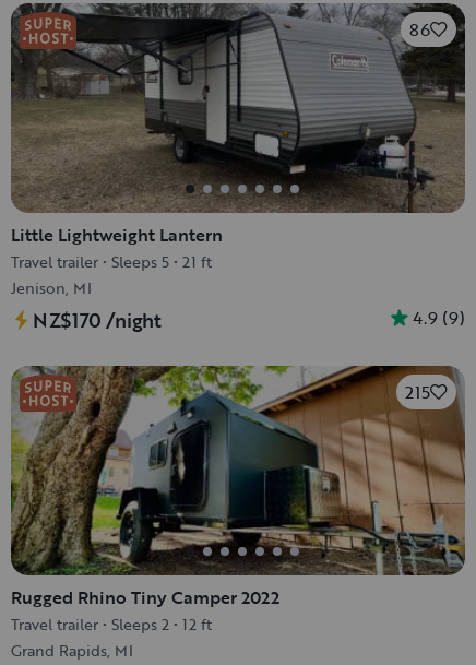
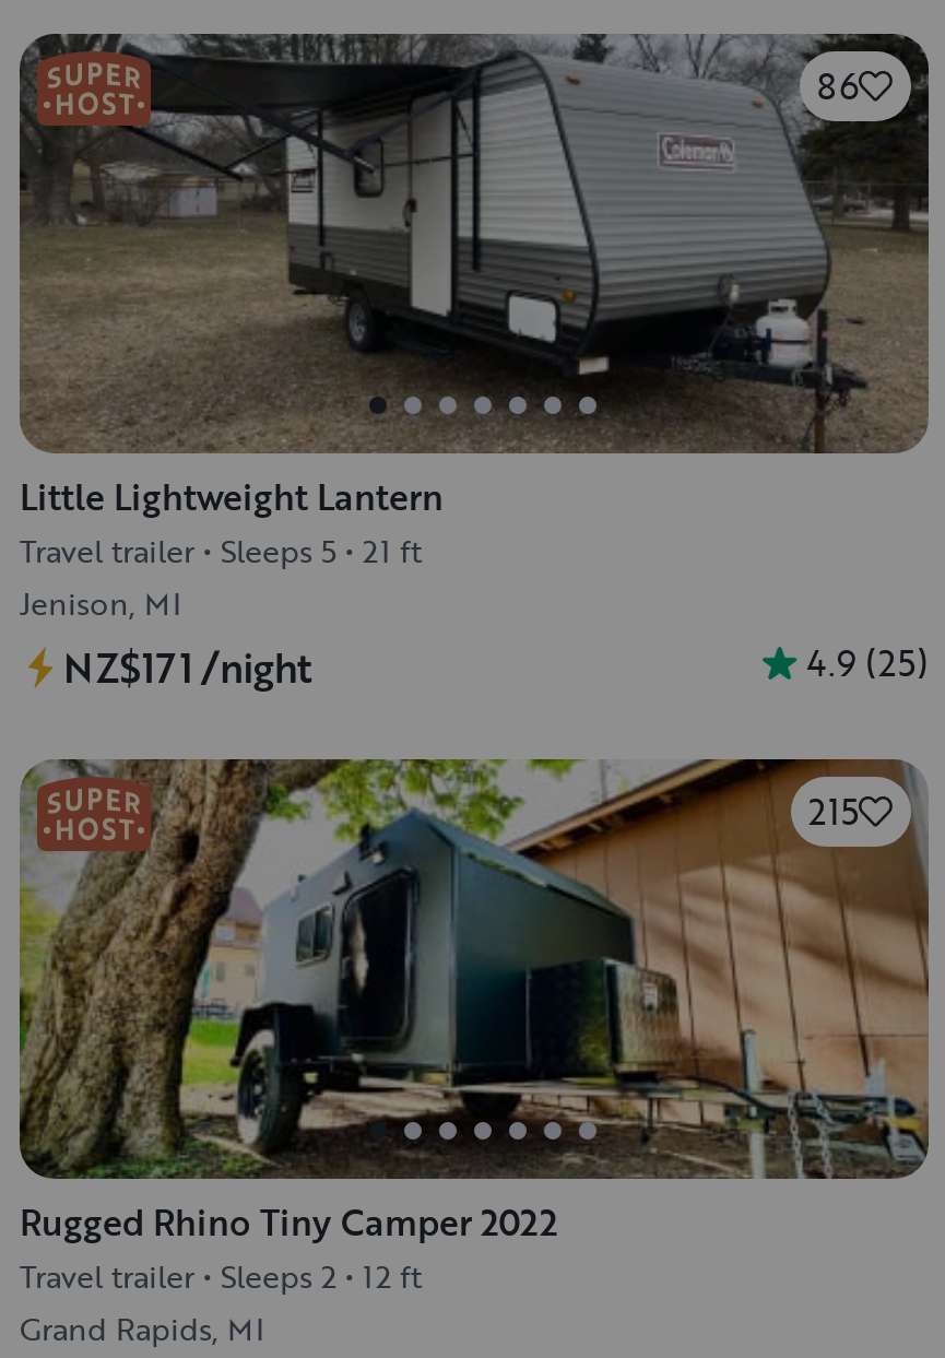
- NZ$170 /night
+ NZ$171 /night

- 4.9 (9)
+ 4.9 (25)
